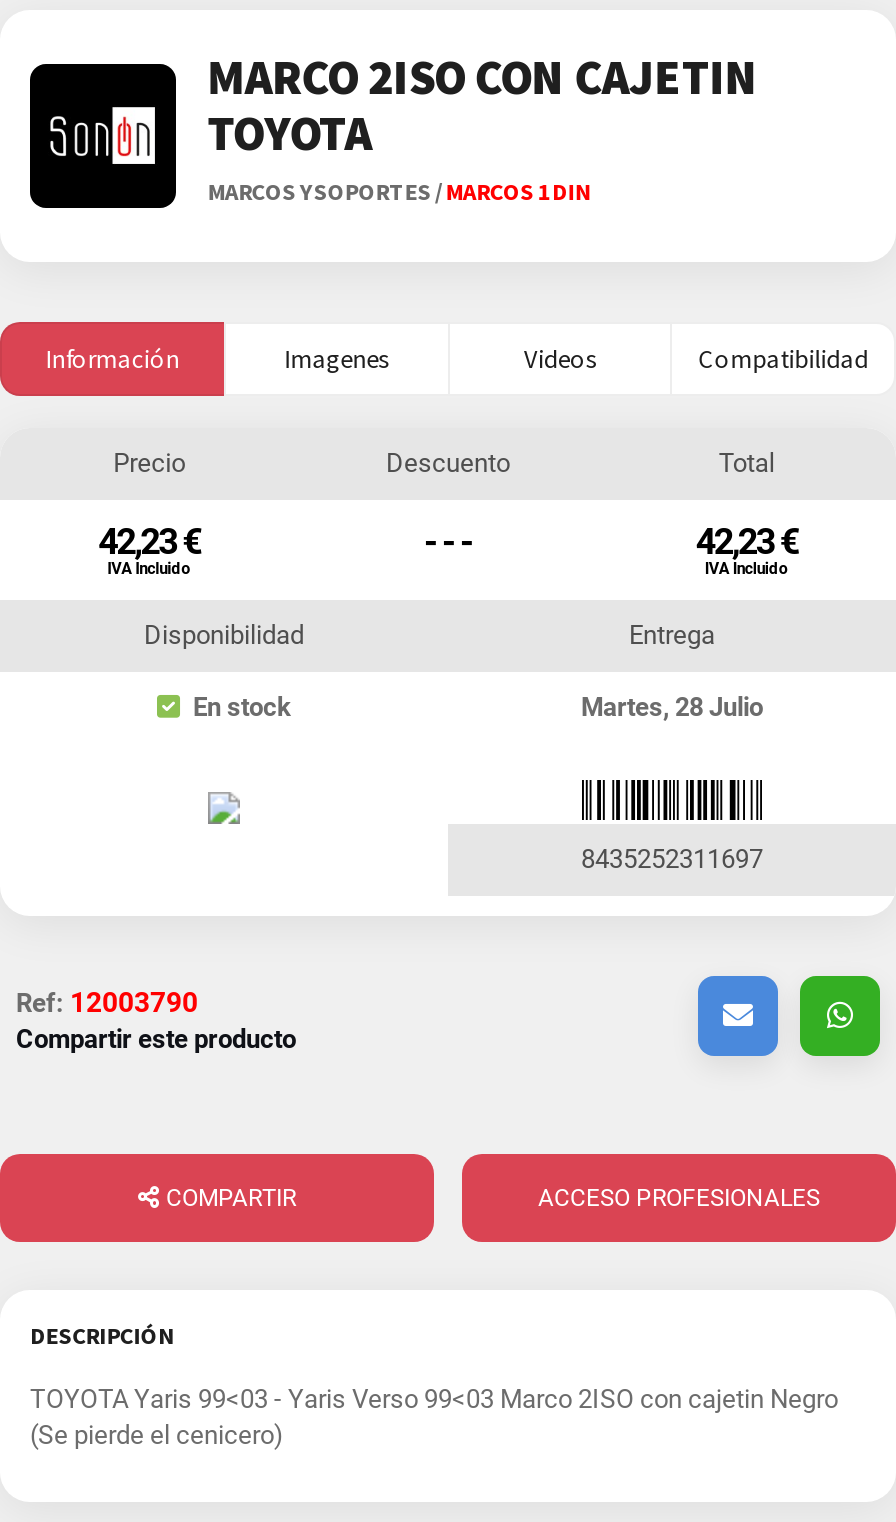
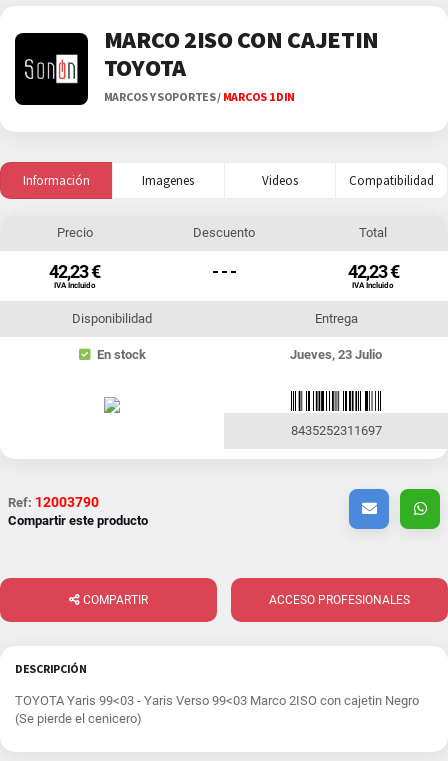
- Martes, 28 Julio
+ Jueves, 23 Julio
